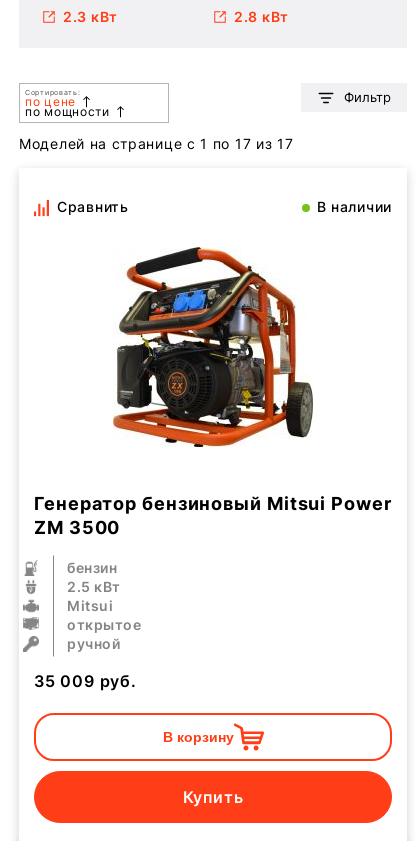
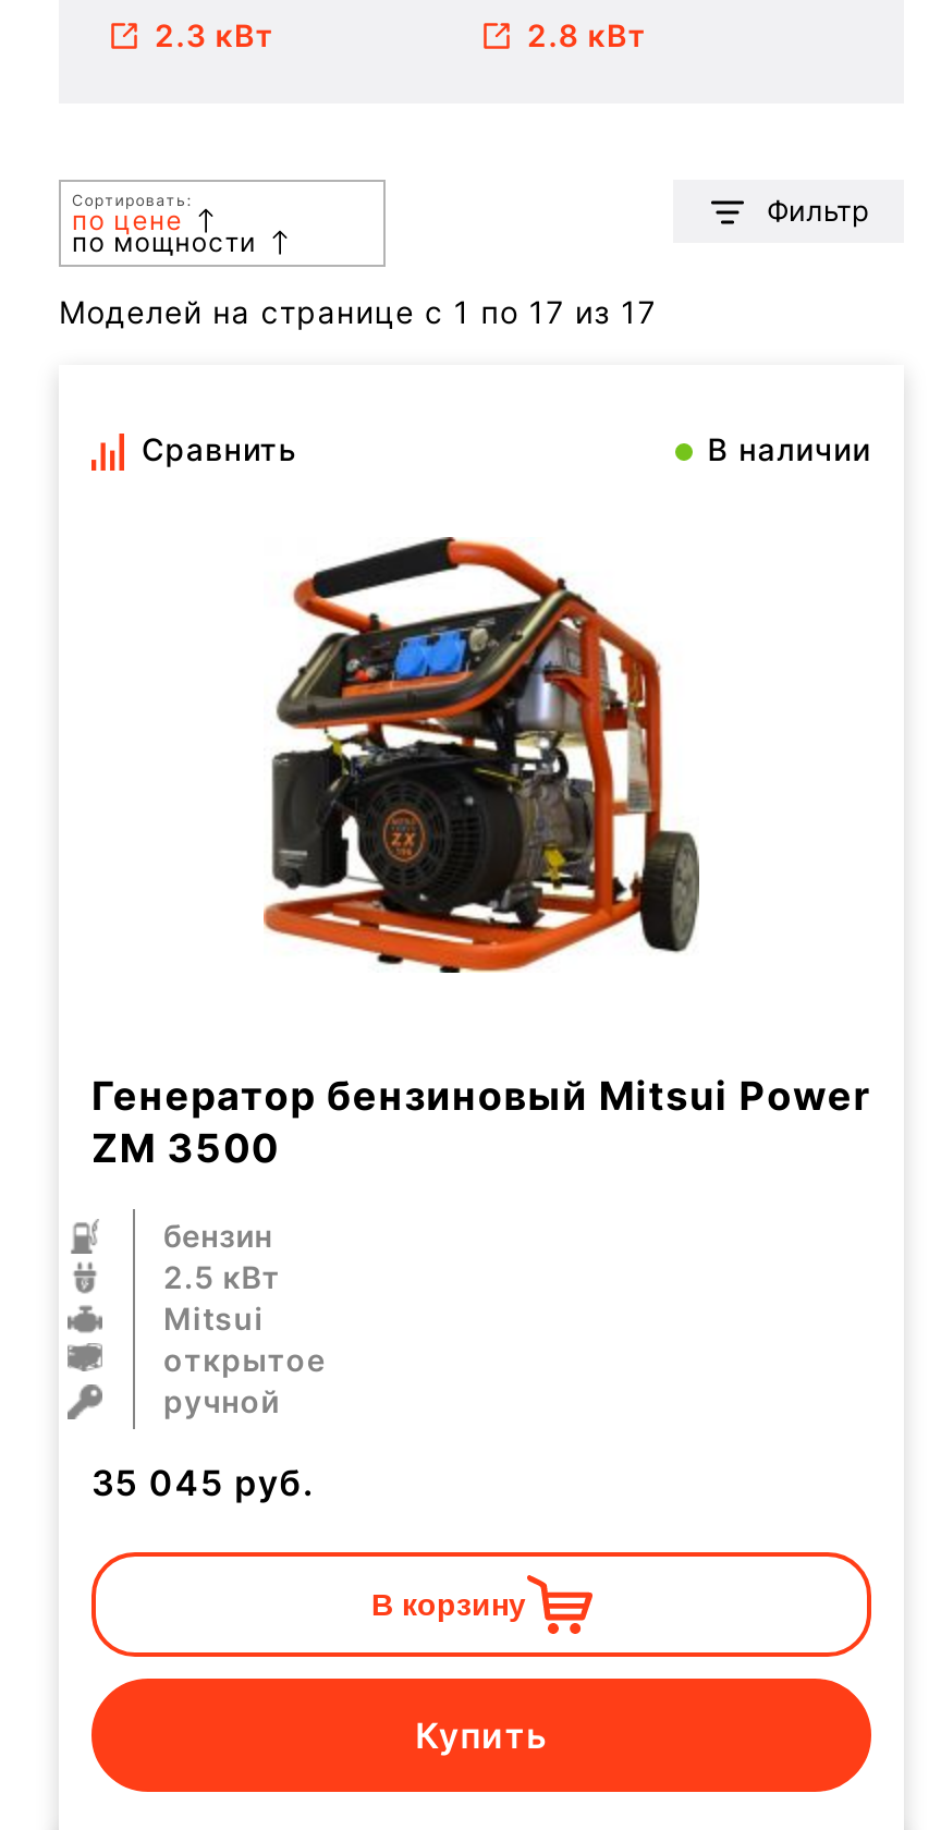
- 35 009 руб.
+ 35 045 руб.
